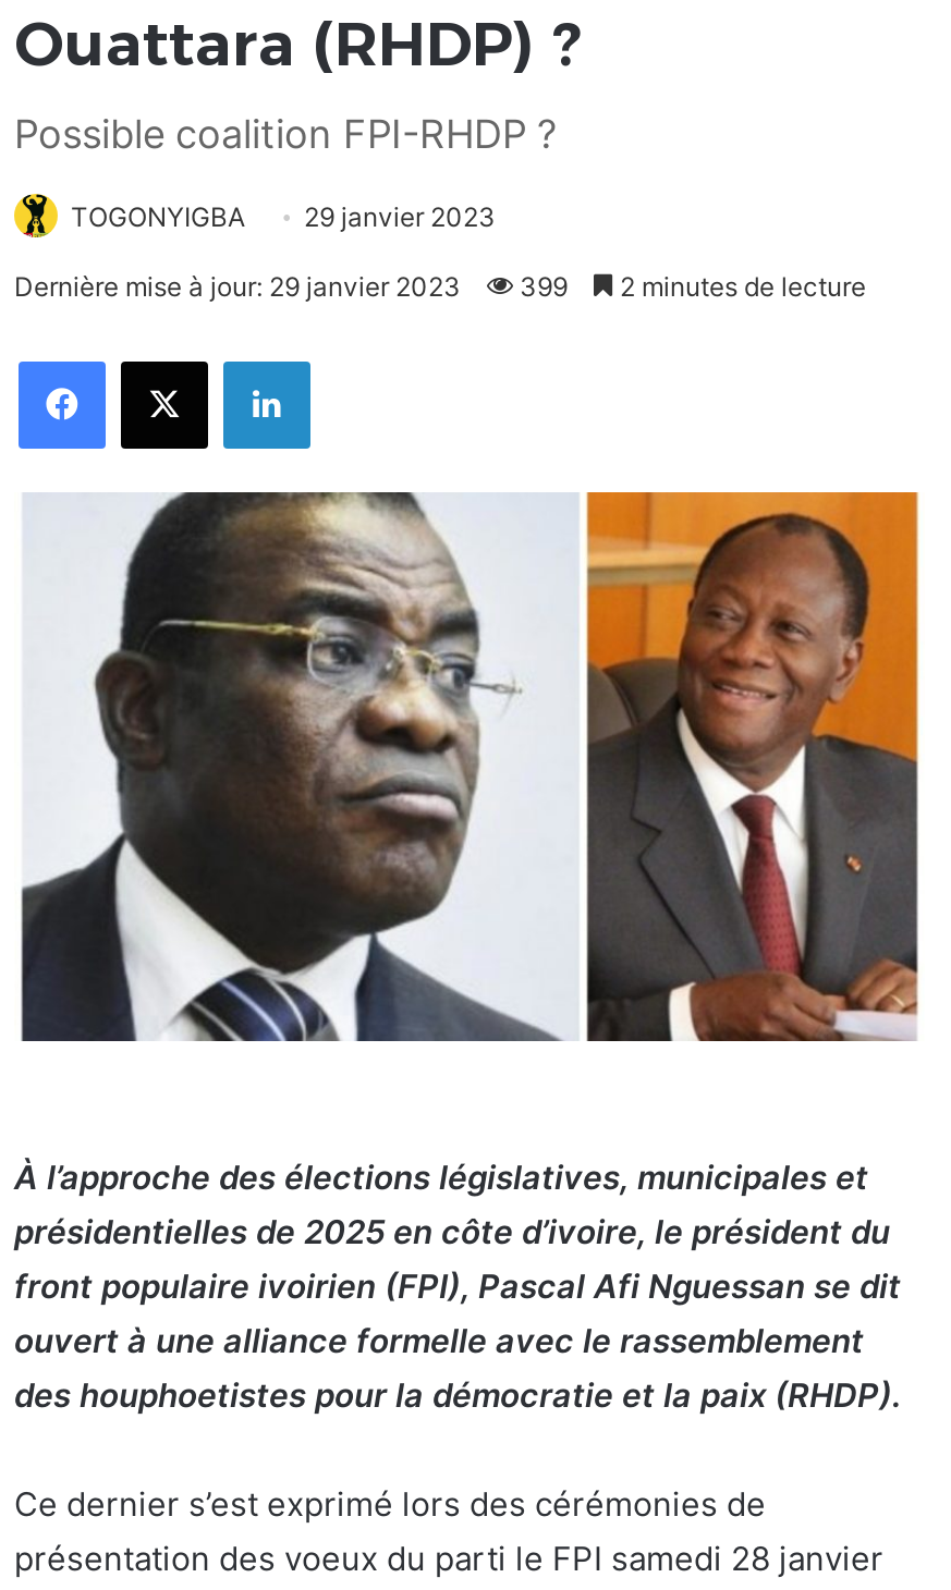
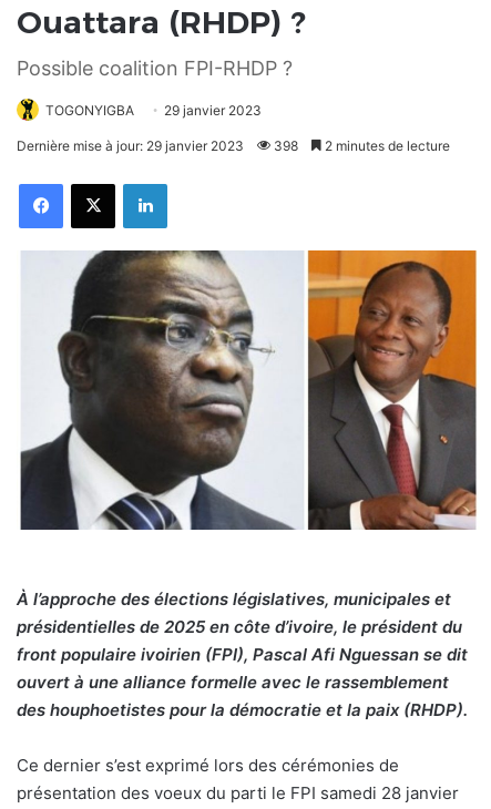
- Dernière mise à jour: 29 janvier 2023 399 2 minutes de lecture
+ Dernière mise à jour: 29 janvier 2023 398 2 minutes de lecture
